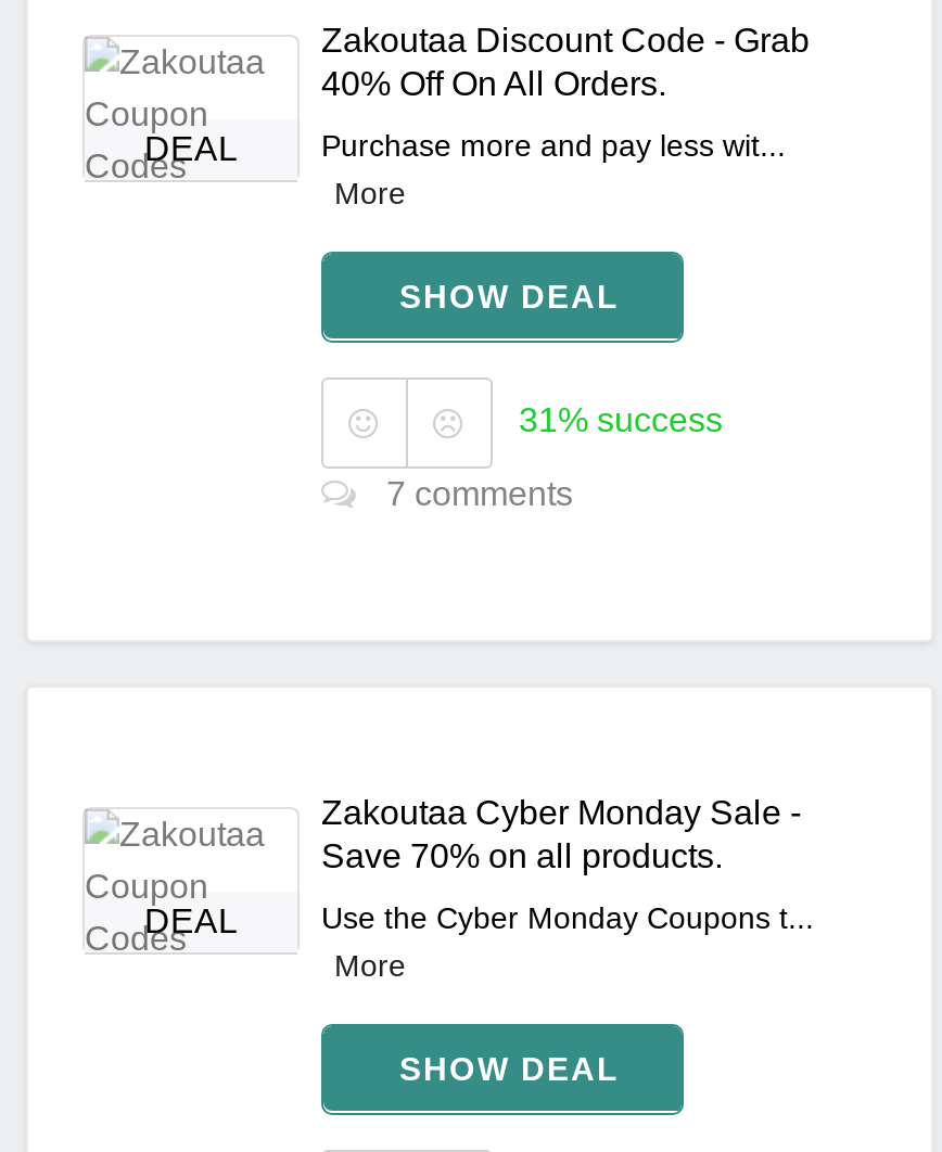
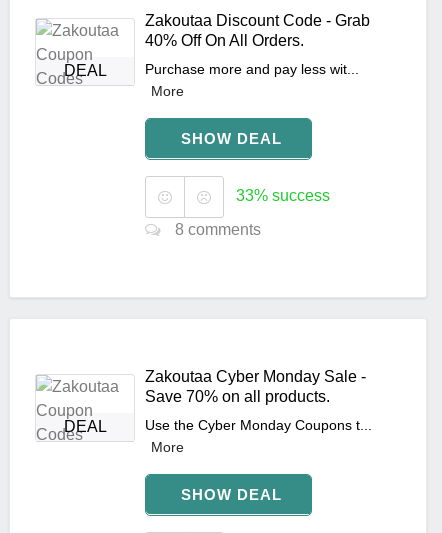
- 31% success
+ 33% success

- 7 comments
+ 8 comments
